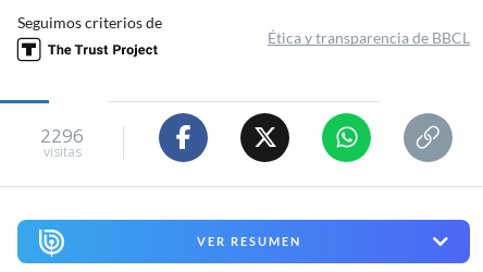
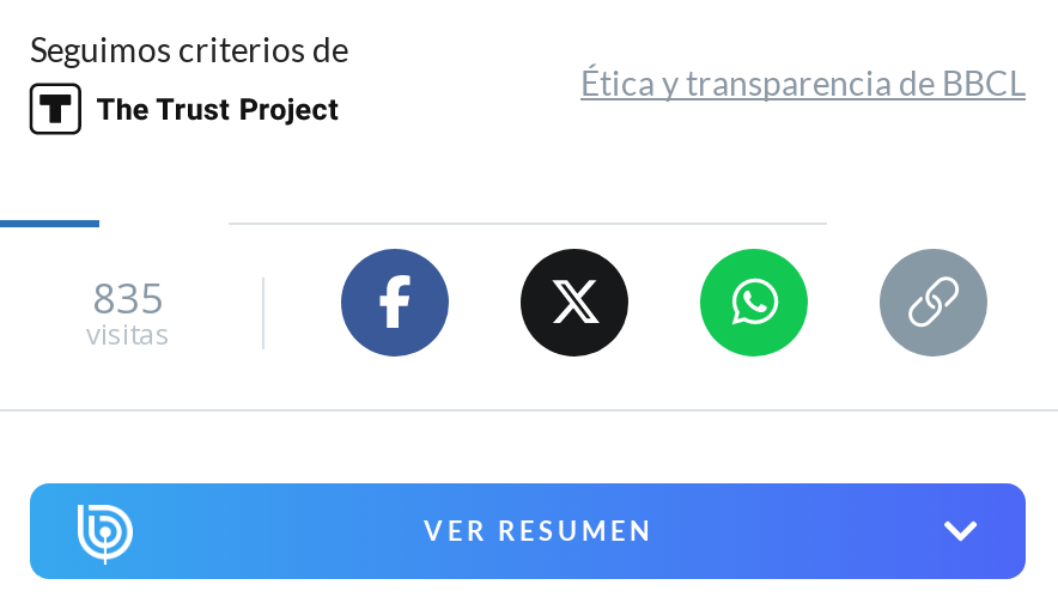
- 2296
+ 835
